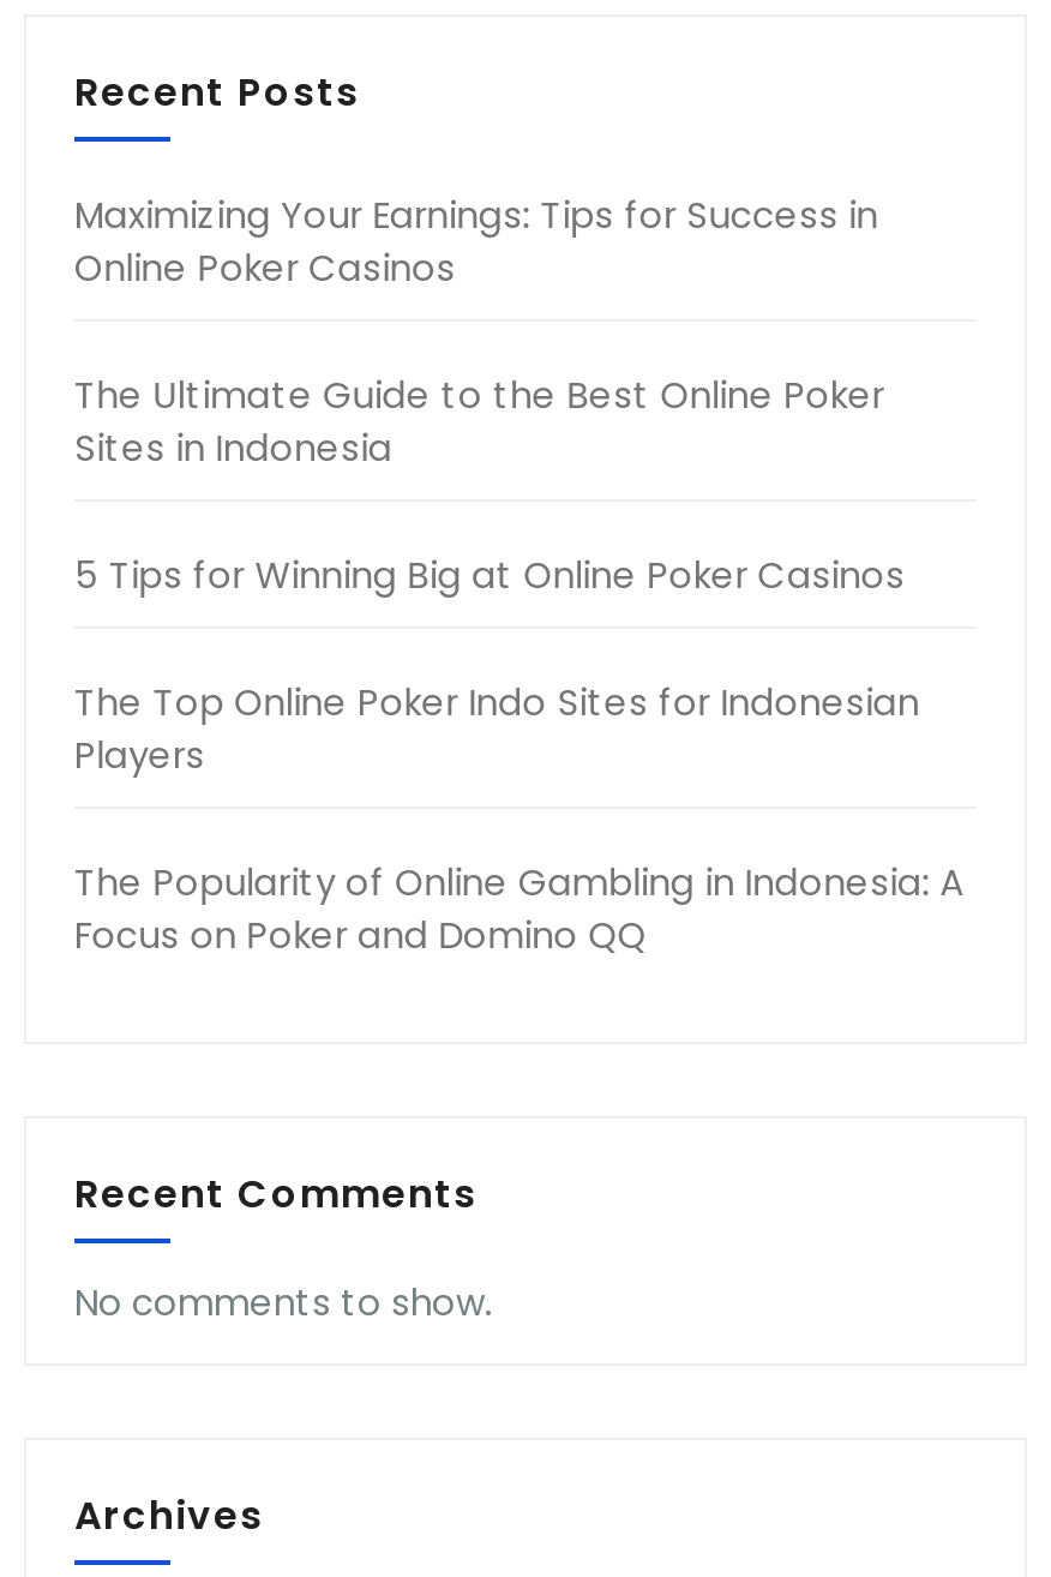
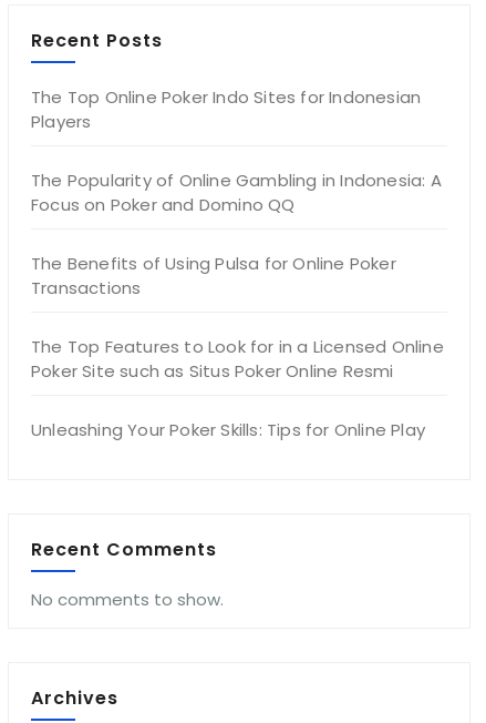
- Maximizing Your Earnings: Tips for Success in
- Online Poker Casinos
- The Ultimate Guide to the Best Online Poker
- Sites in Indonesia
- 5 Tips for Winning Big at Online Poker Casinos

moved up: The Top Online Poker Indo Sites for Indonesian | Players | The Popularity of Online Gambling in Indonesia: A | Focus on Poker and Domino QQ

+ The Benefits of Using Pulsa for Online Poker
+ Transactions
+ The Top Features to Look for in a Licensed Online
+ Poker Site such as Situs Poker Online Resmi
+ Unleashing Your Poker Skills: Tips for Online Play
